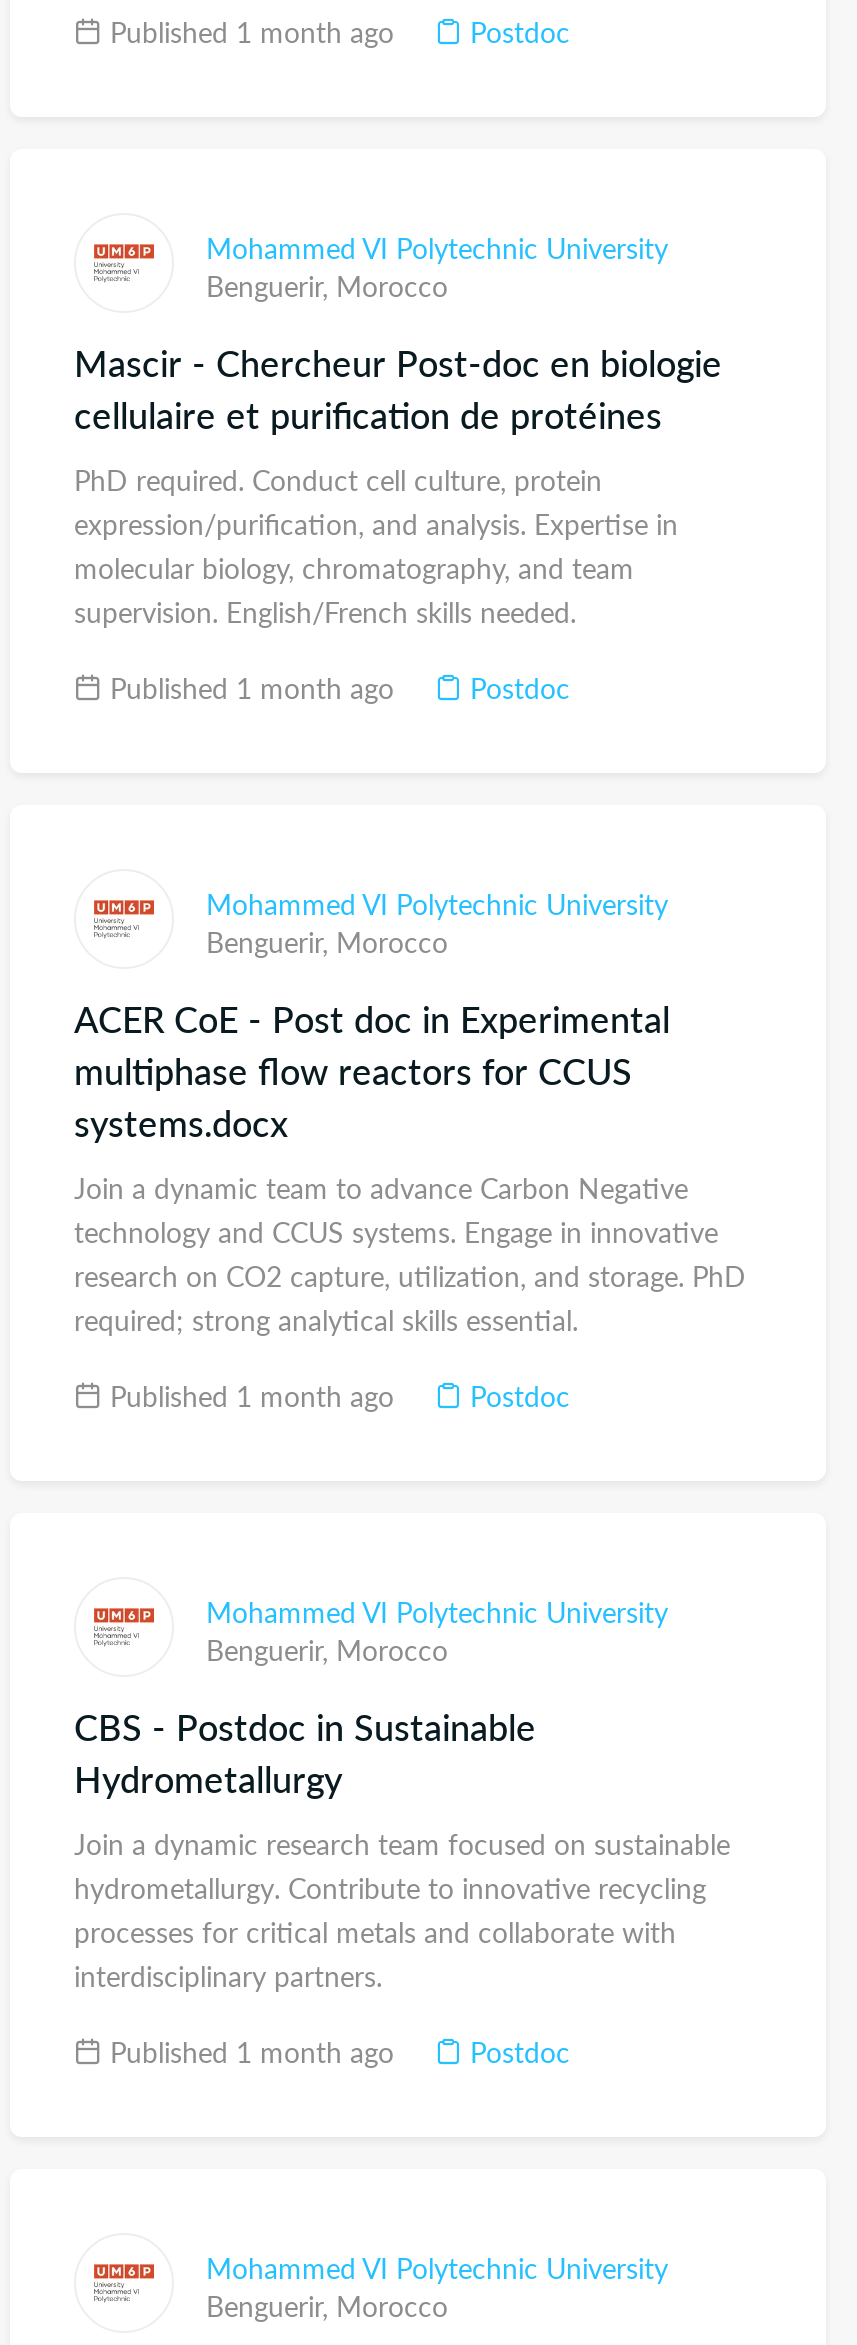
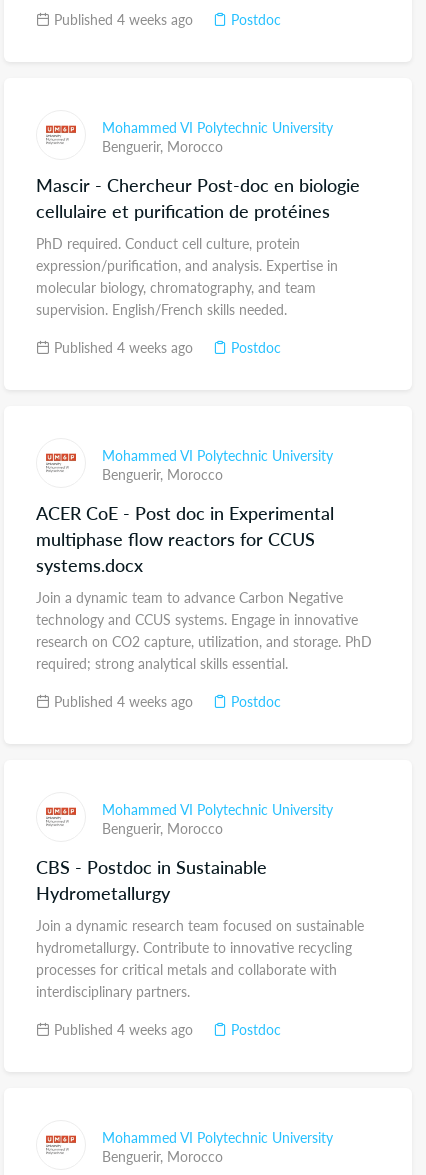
- Published 1 month ago
+ Published 4 weeks ago

- Published 1 month ago
+ Published 4 weeks ago

- Published 1 month ago
+ Published 4 weeks ago

- Published 1 month ago
+ Published 4 weeks ago
